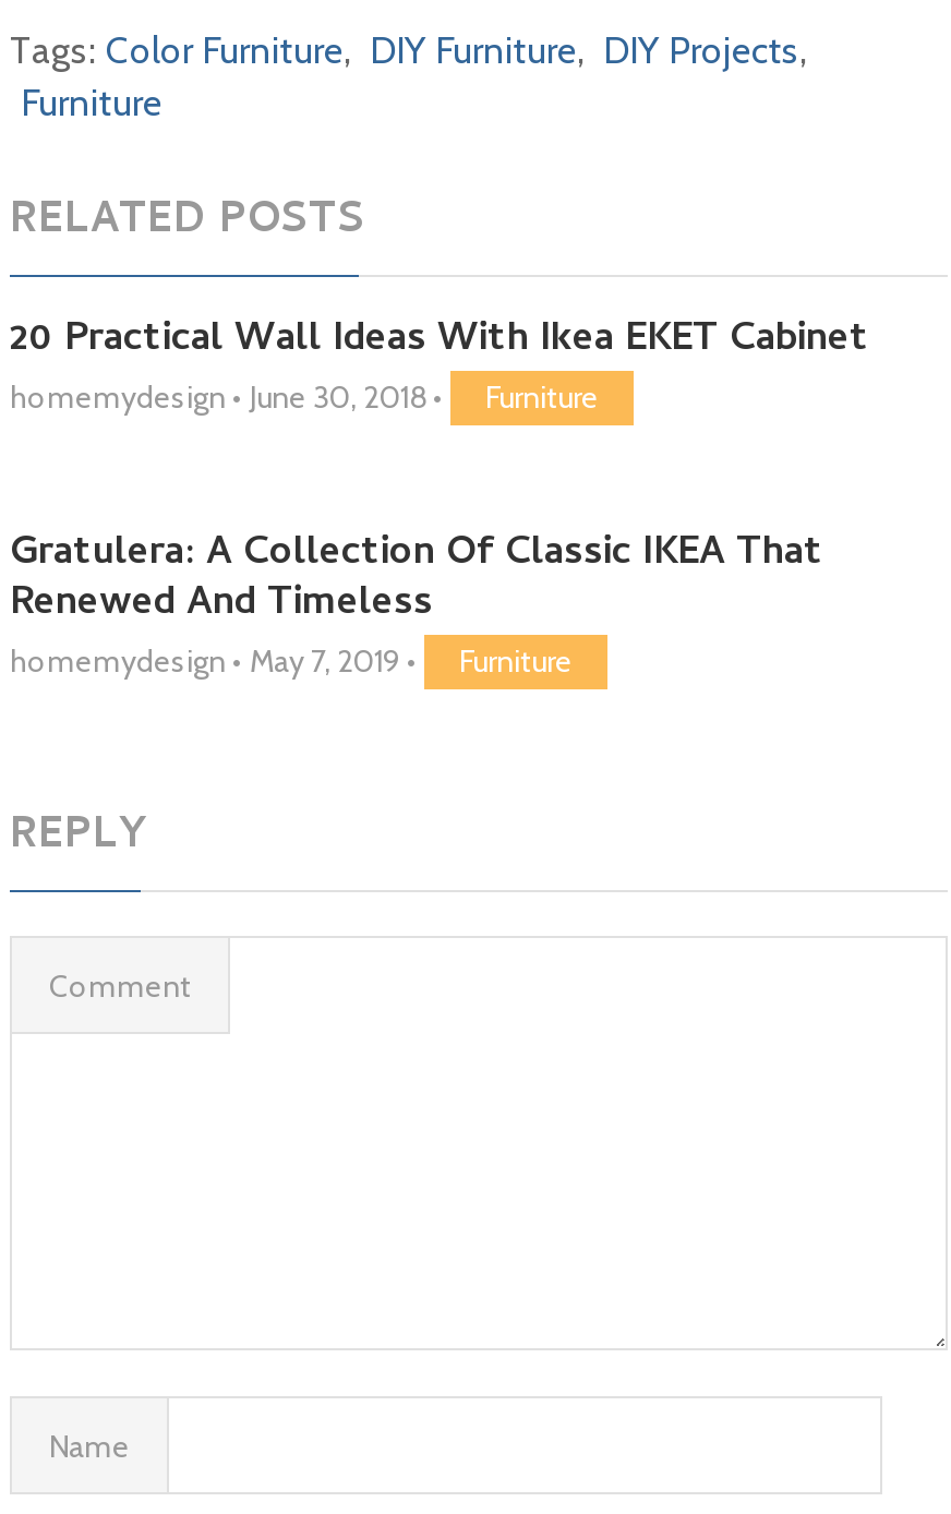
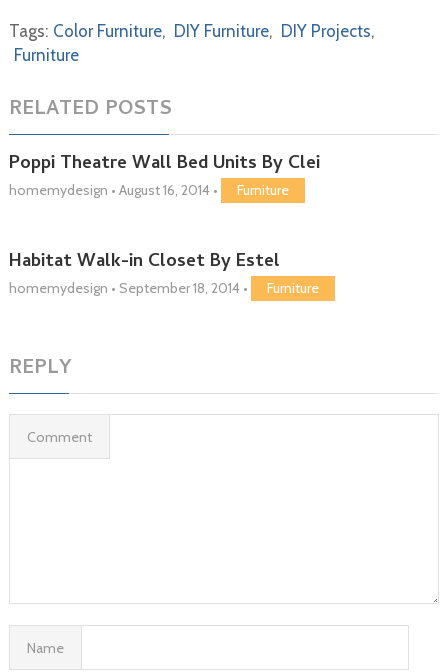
- 20 Practical Wall Ideas With Ikea EKET Cabinet
- homemydesign • June 30, 2018 •
+ Poppi Theatre Wall Bed Units By Clei
+ homemydesign • August 16, 2014 •

- Gratulera: A Collection Of Classic IKEA That
- Renewed And Timeless
- homemydesign • May 7, 2019 •
+ Habitat Walk-in Closet By Estel
+ homemydesign • September 18, 2014 •
